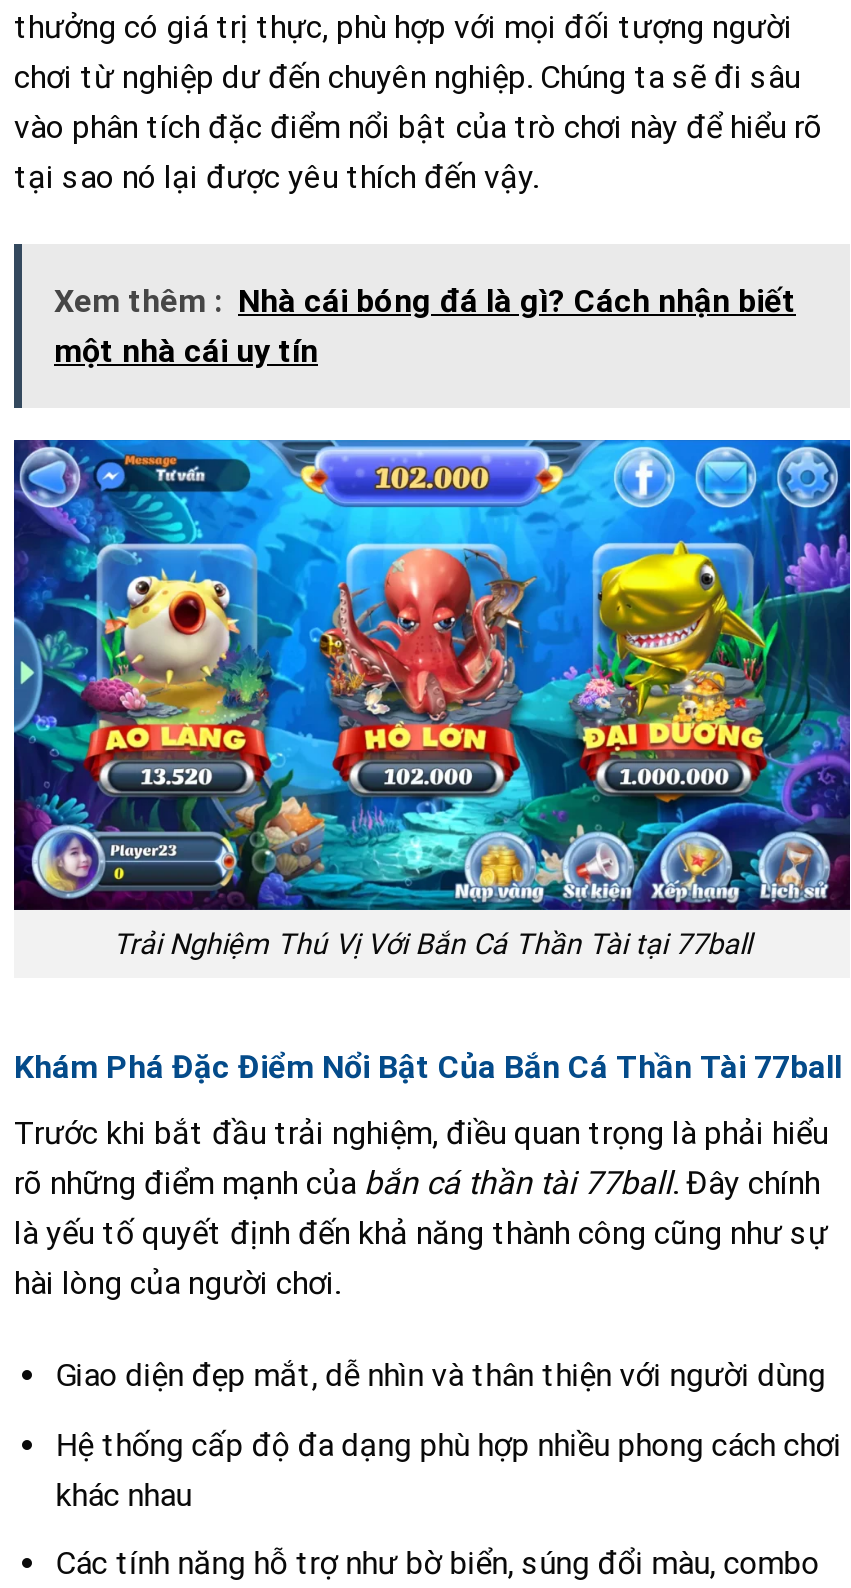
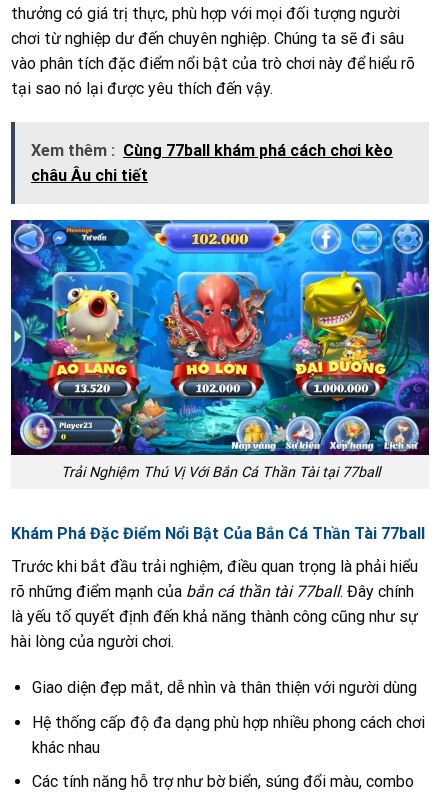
- Xem thêm : Nhà cái bóng đá là gì? Cách nhận biết
- một nhà cái uy tín
+ Xem thêm : Cùng 77ball khám phá cách chơi kèo
+ châu Âu chi tiết
